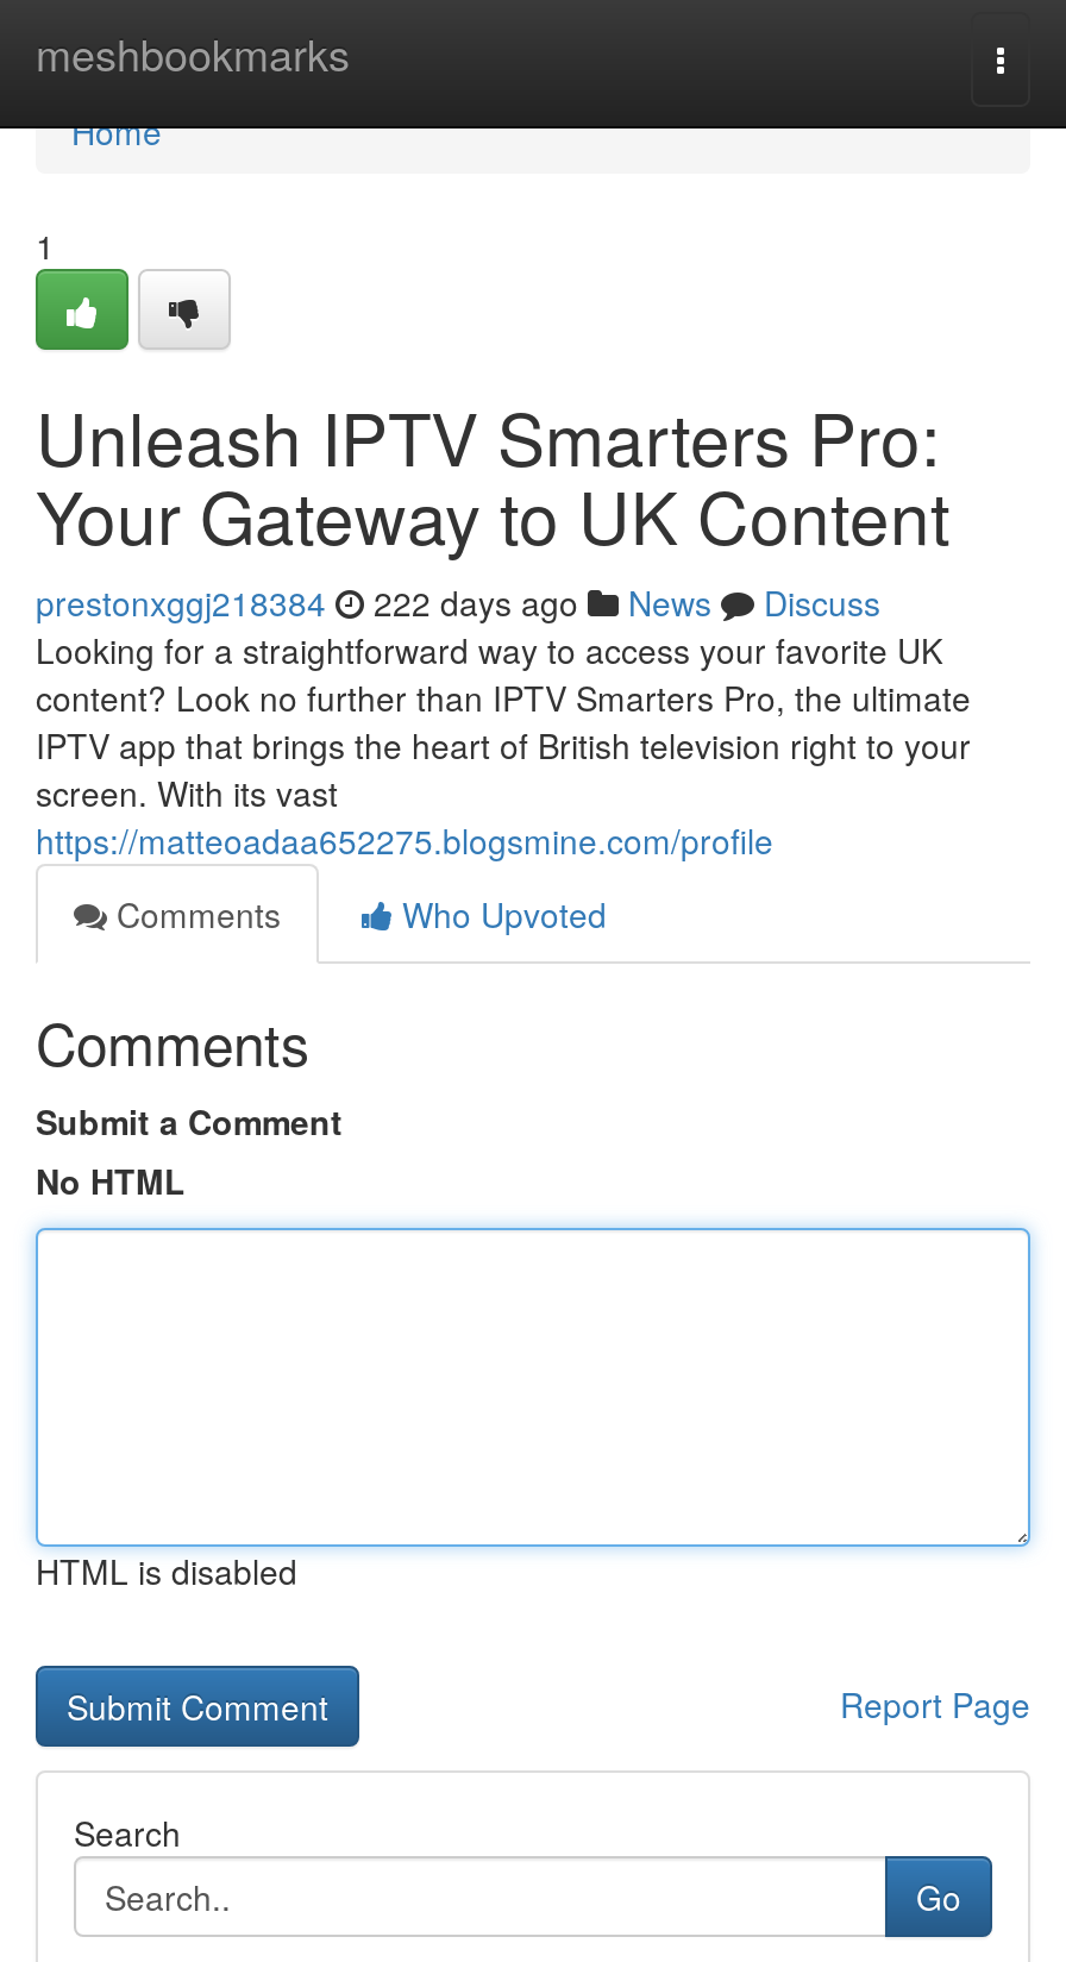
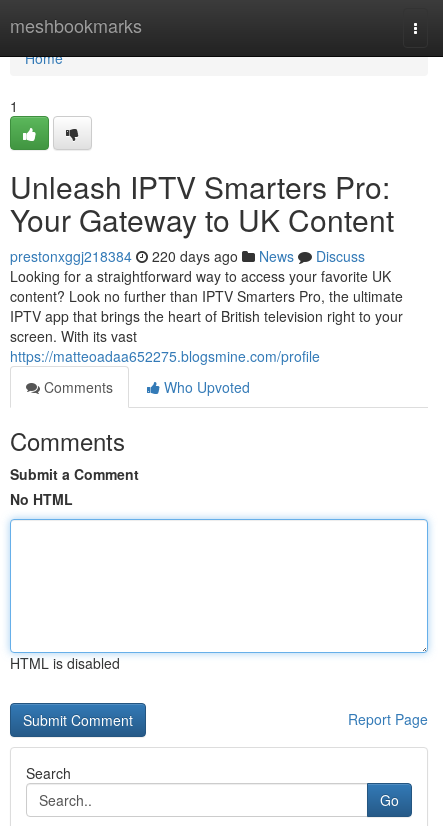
- prestonxggj218384 222 days ago News Discuss
+ prestonxggj218384 220 days ago News Discuss
